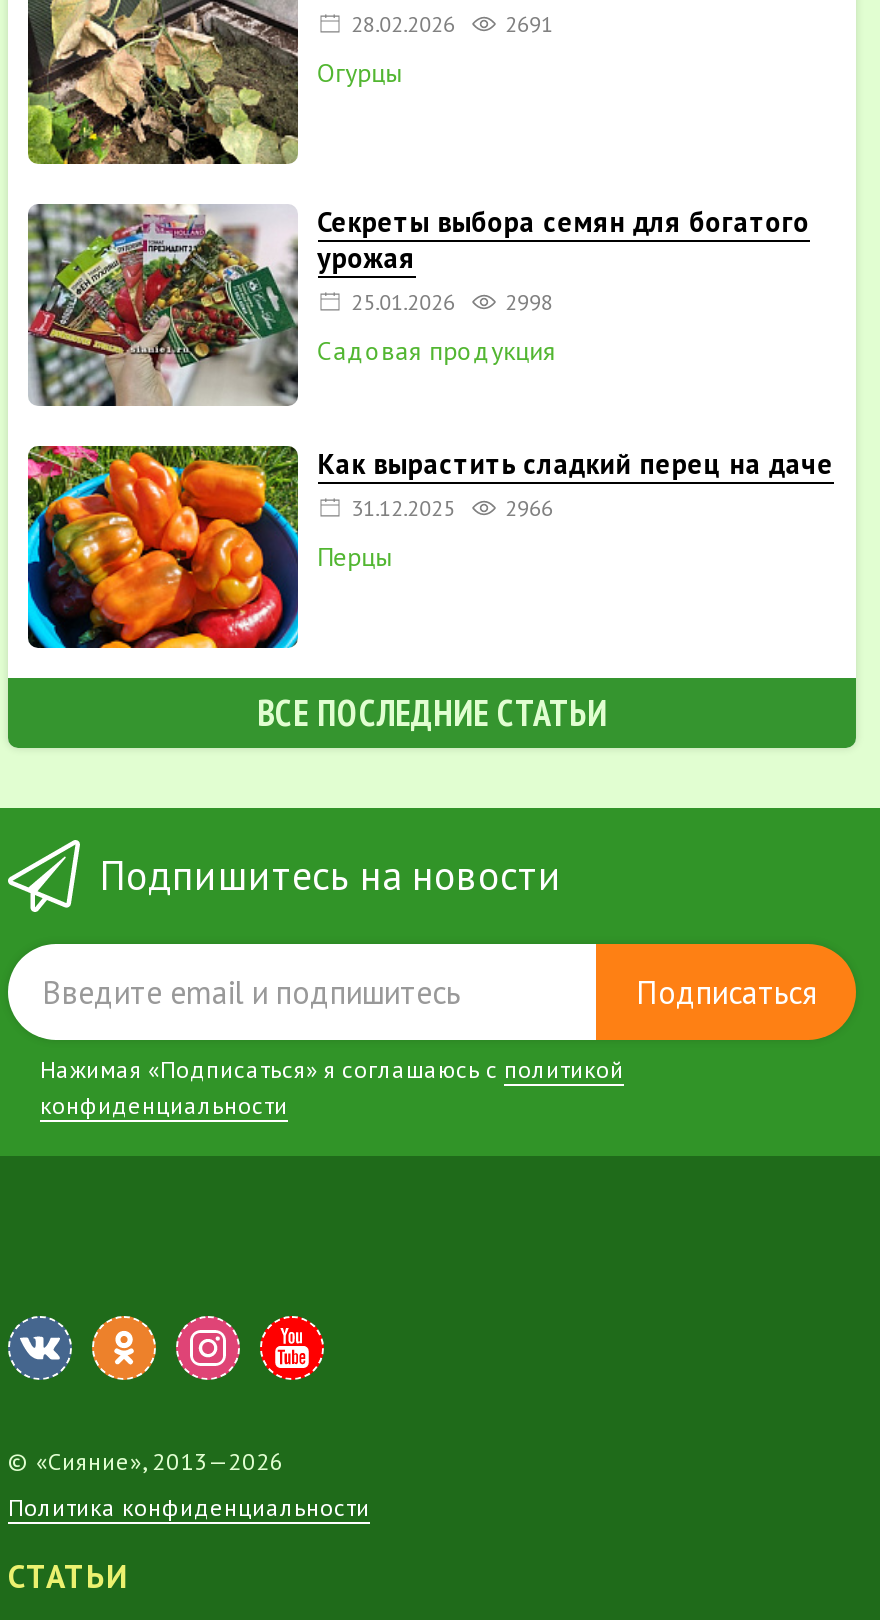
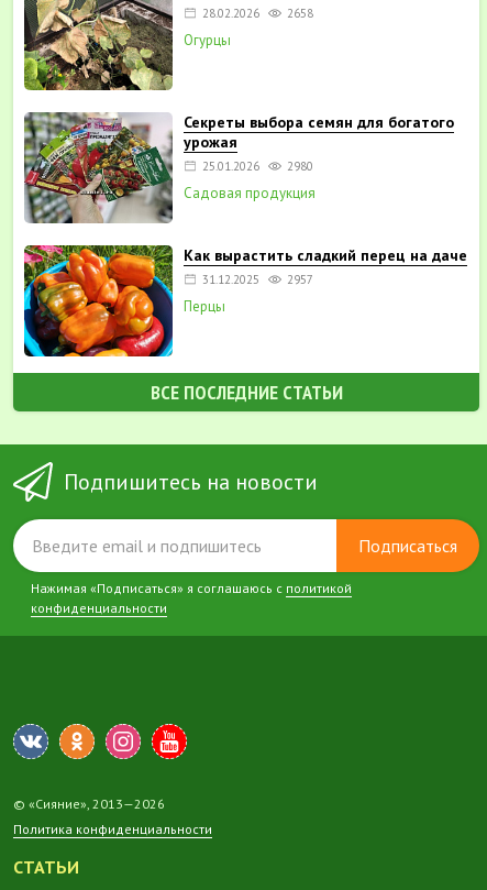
- 28.02.2026 2691
+ 28.02.2026 2658

- 25.01.2026 2998
+ 25.01.2026 2980

- 31.12.2025 2966
+ 31.12.2025 2957
